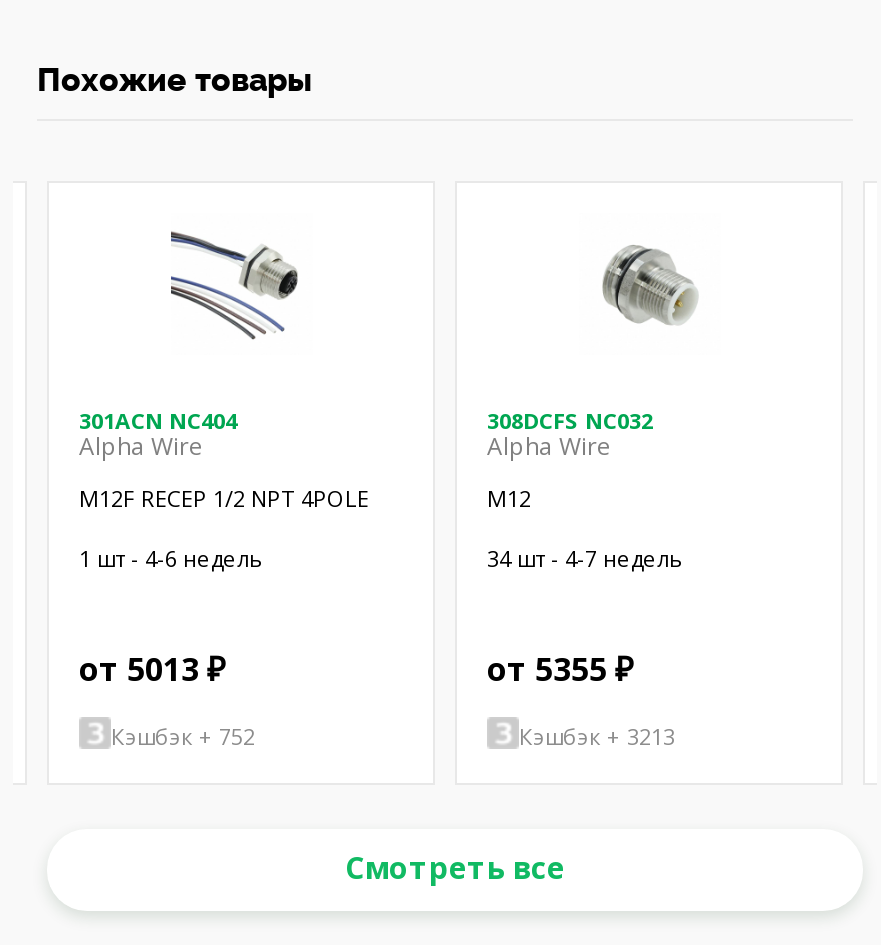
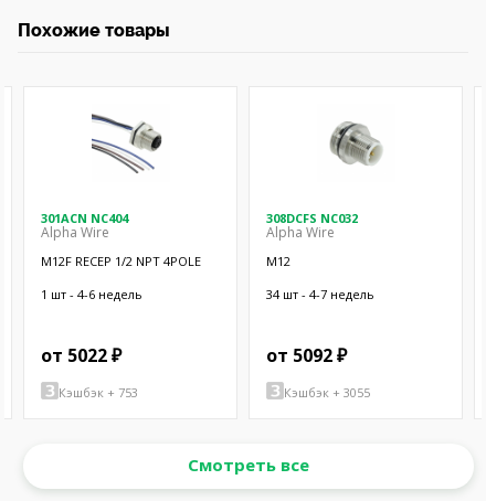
- от 5013 ₽
+ от 5022 ₽

- от 5355 ₽
+ от 5092 ₽

- Кэшбэк + 752
+ Кэшбэк + 753

- Кэшбэк + 3213
+ Кэшбэк + 3055
